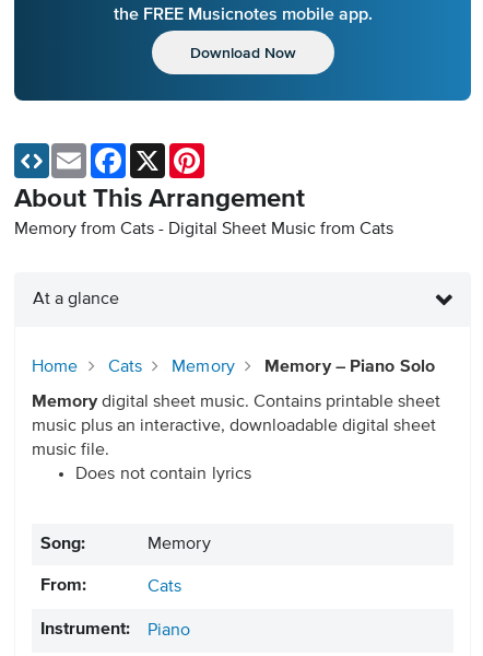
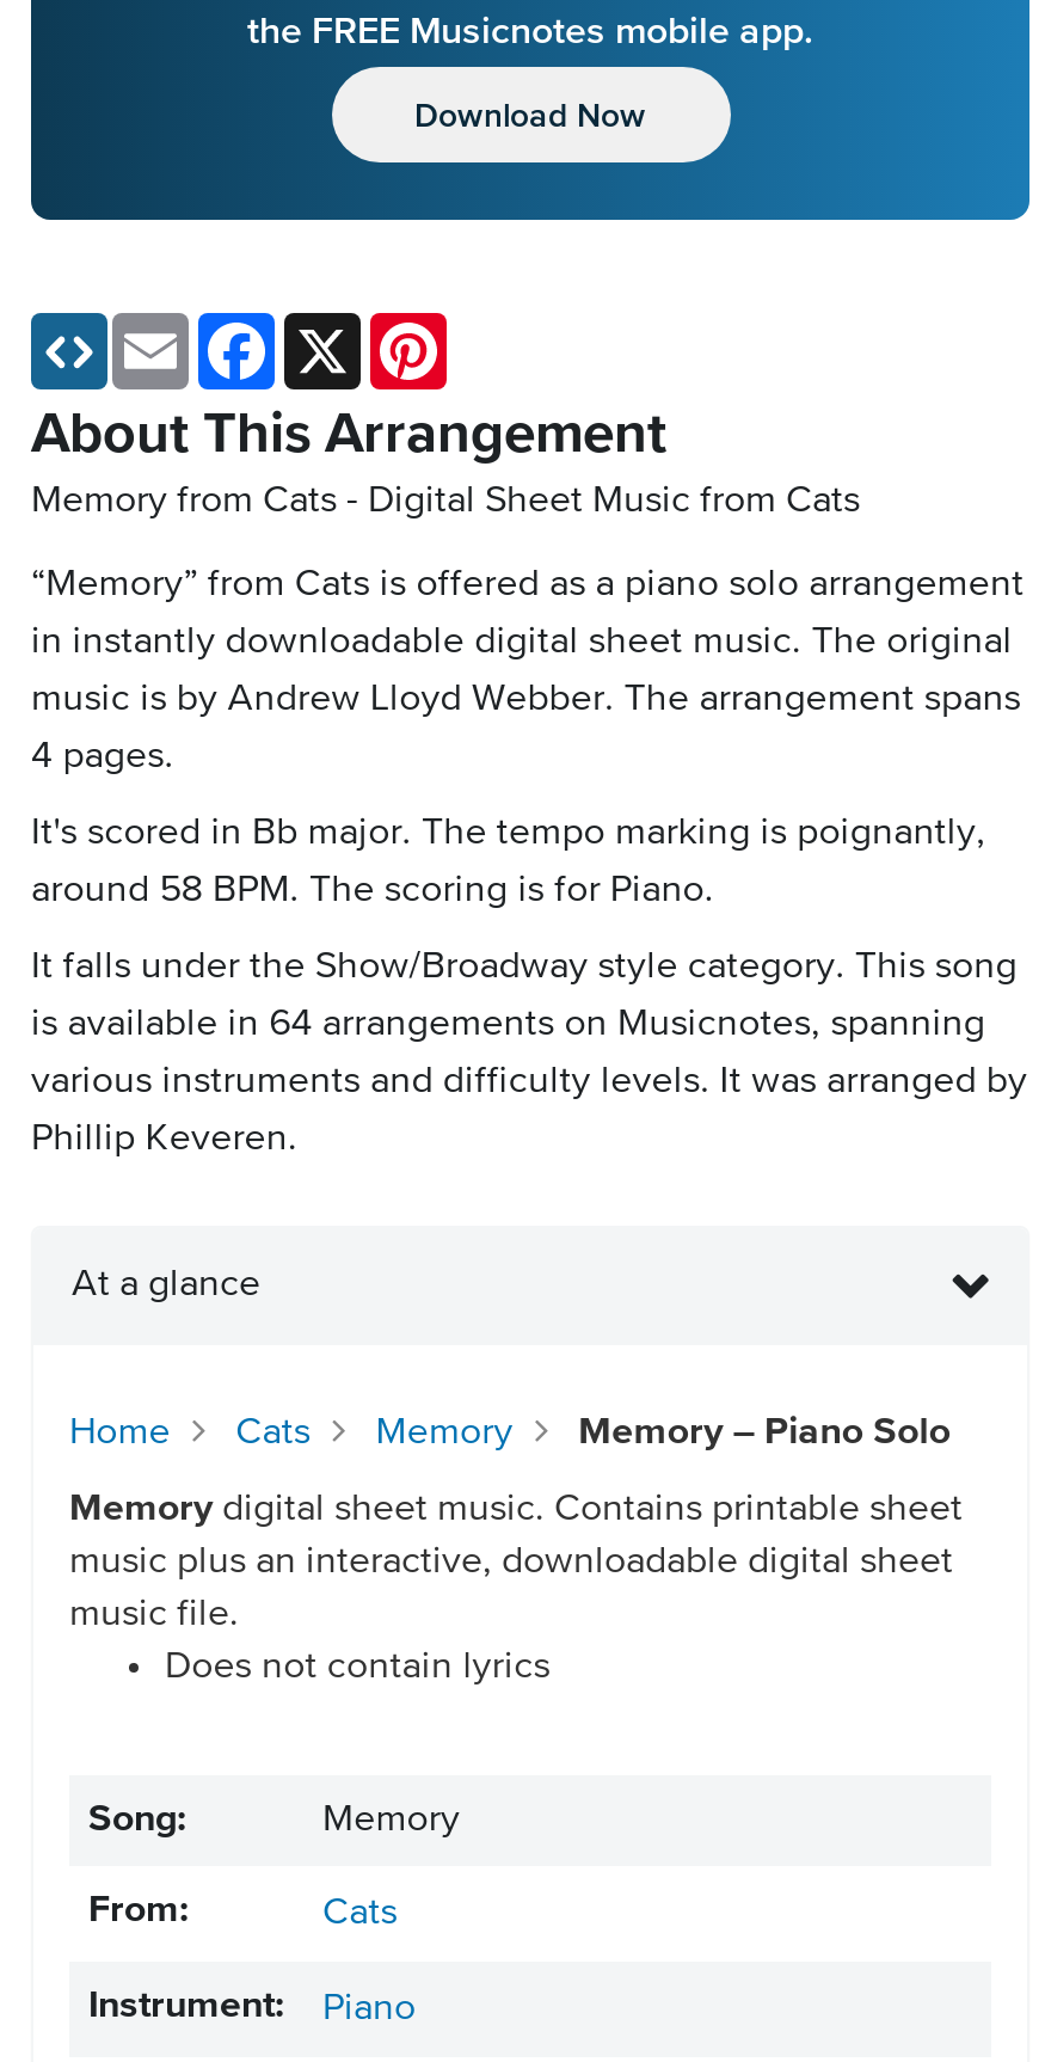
+ “Memory” from Cats is offered as a piano solo arrangement
+ in instantly downloadable digital sheet music. The original
+ music is by Andrew Lloyd Webber. The arrangement spans
+ 4 pages.
+ It's scored in Bb major. The tempo marking is poignantly,
+ around 58 BPM. The scoring is for Piano.
+ It falls under the Show/Broadway style category. This song
+ is available in 64 arrangements on Musicnotes, spanning
+ various instruments and difficulty levels. It was arranged by
+ Phillip Keveren.
